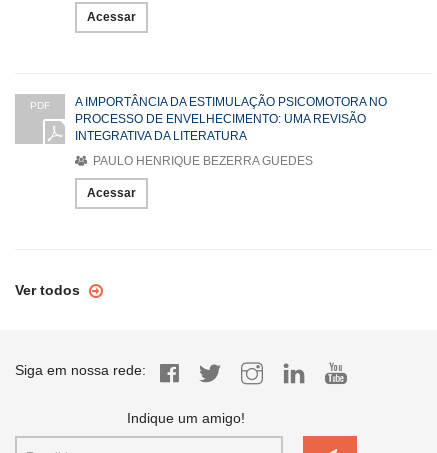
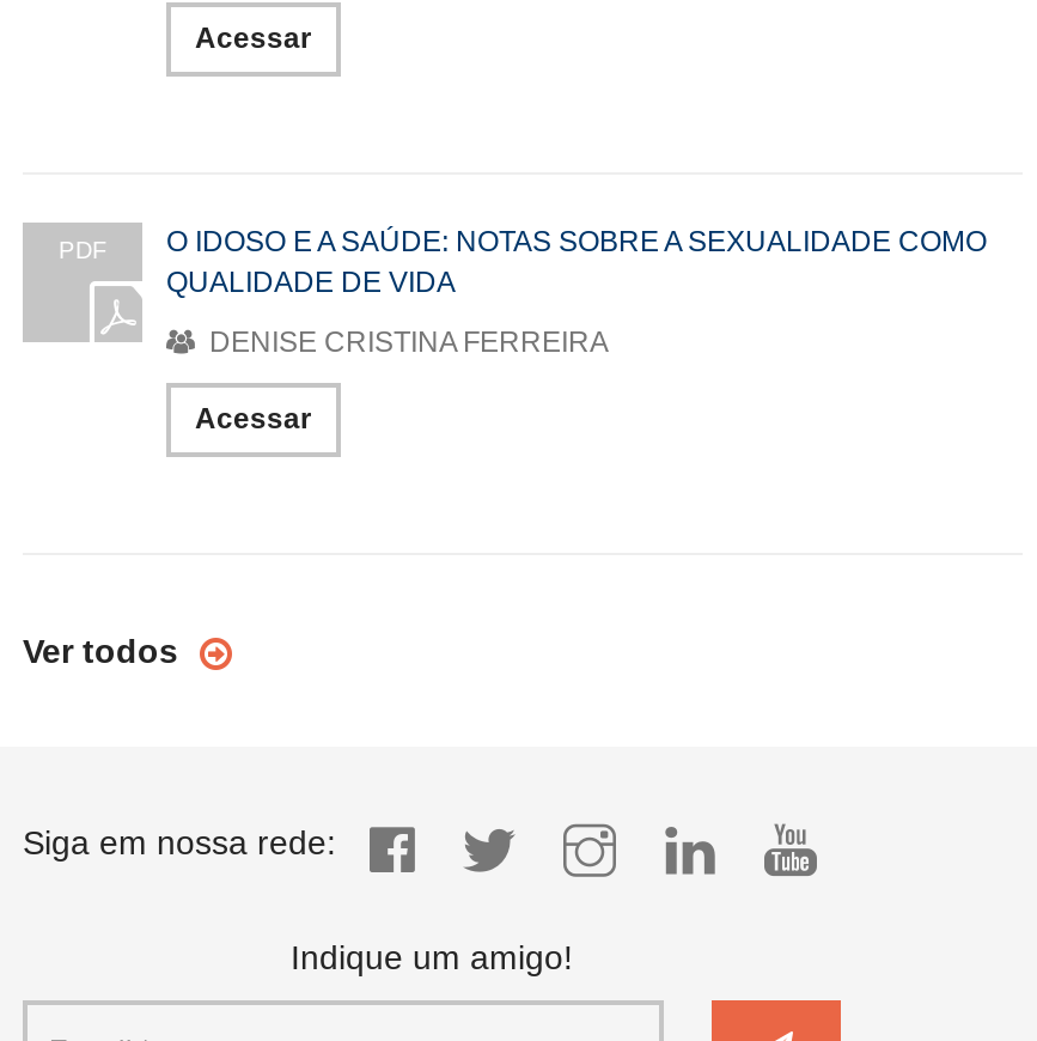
- A IMPORTÂNCIA DA ESTIMULAÇÃO PSICOMOTORA NO
- PROCESSO DE ENVELHECIMENTO: UMA REVISÃO
- INTEGRATIVA DA LITERATURA
+ O IDOSO E A SAÚDE: NOTAS SOBRE A SEXUALIDADE COMO
+ QUALIDADE DE VIDA

- PAULO HENRIQUE BEZERRA GUEDES
+ DENISE CRISTINA FERREIRA
